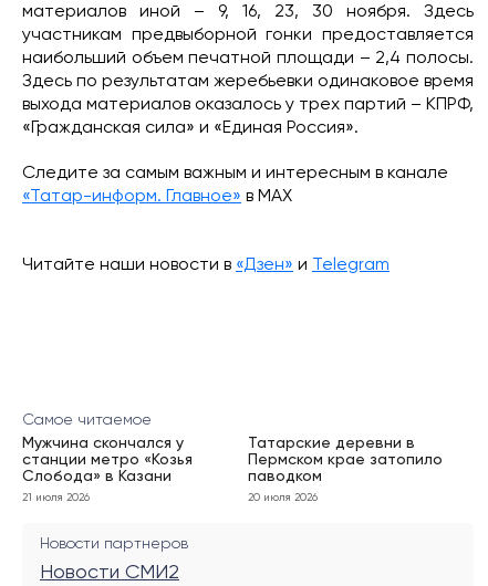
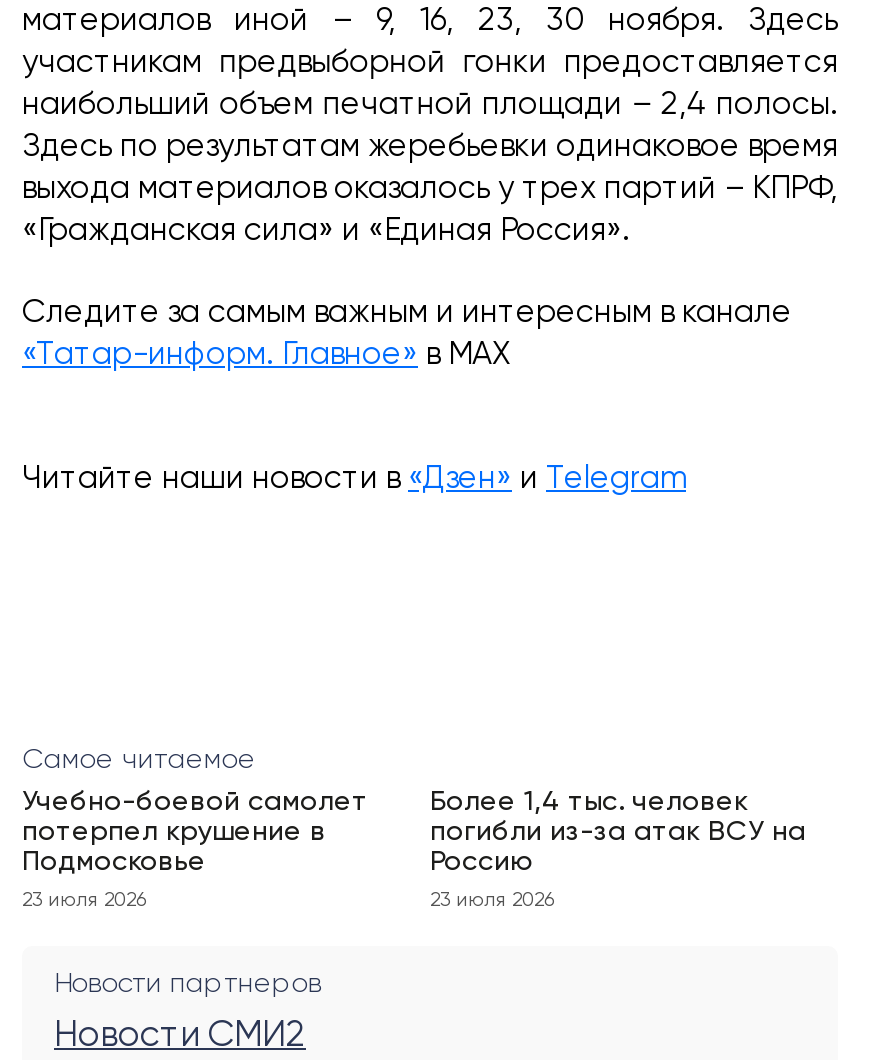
- Мужчина скончался у
- станции метро «Козья
- Слобода» в Казани
+ Учебно-боевой самолет
+ потерпел крушение в
+ Подмосковье

- Татарские деревни в
- Пермском крае затопило
- паводком
+ Более 1,4 тыс. человек
+ погибли из-за атак ВСУ на
+ Россию

- 21 июля 2026
+ 23 июля 2026

- 20 июля 2026
+ 23 июля 2026
